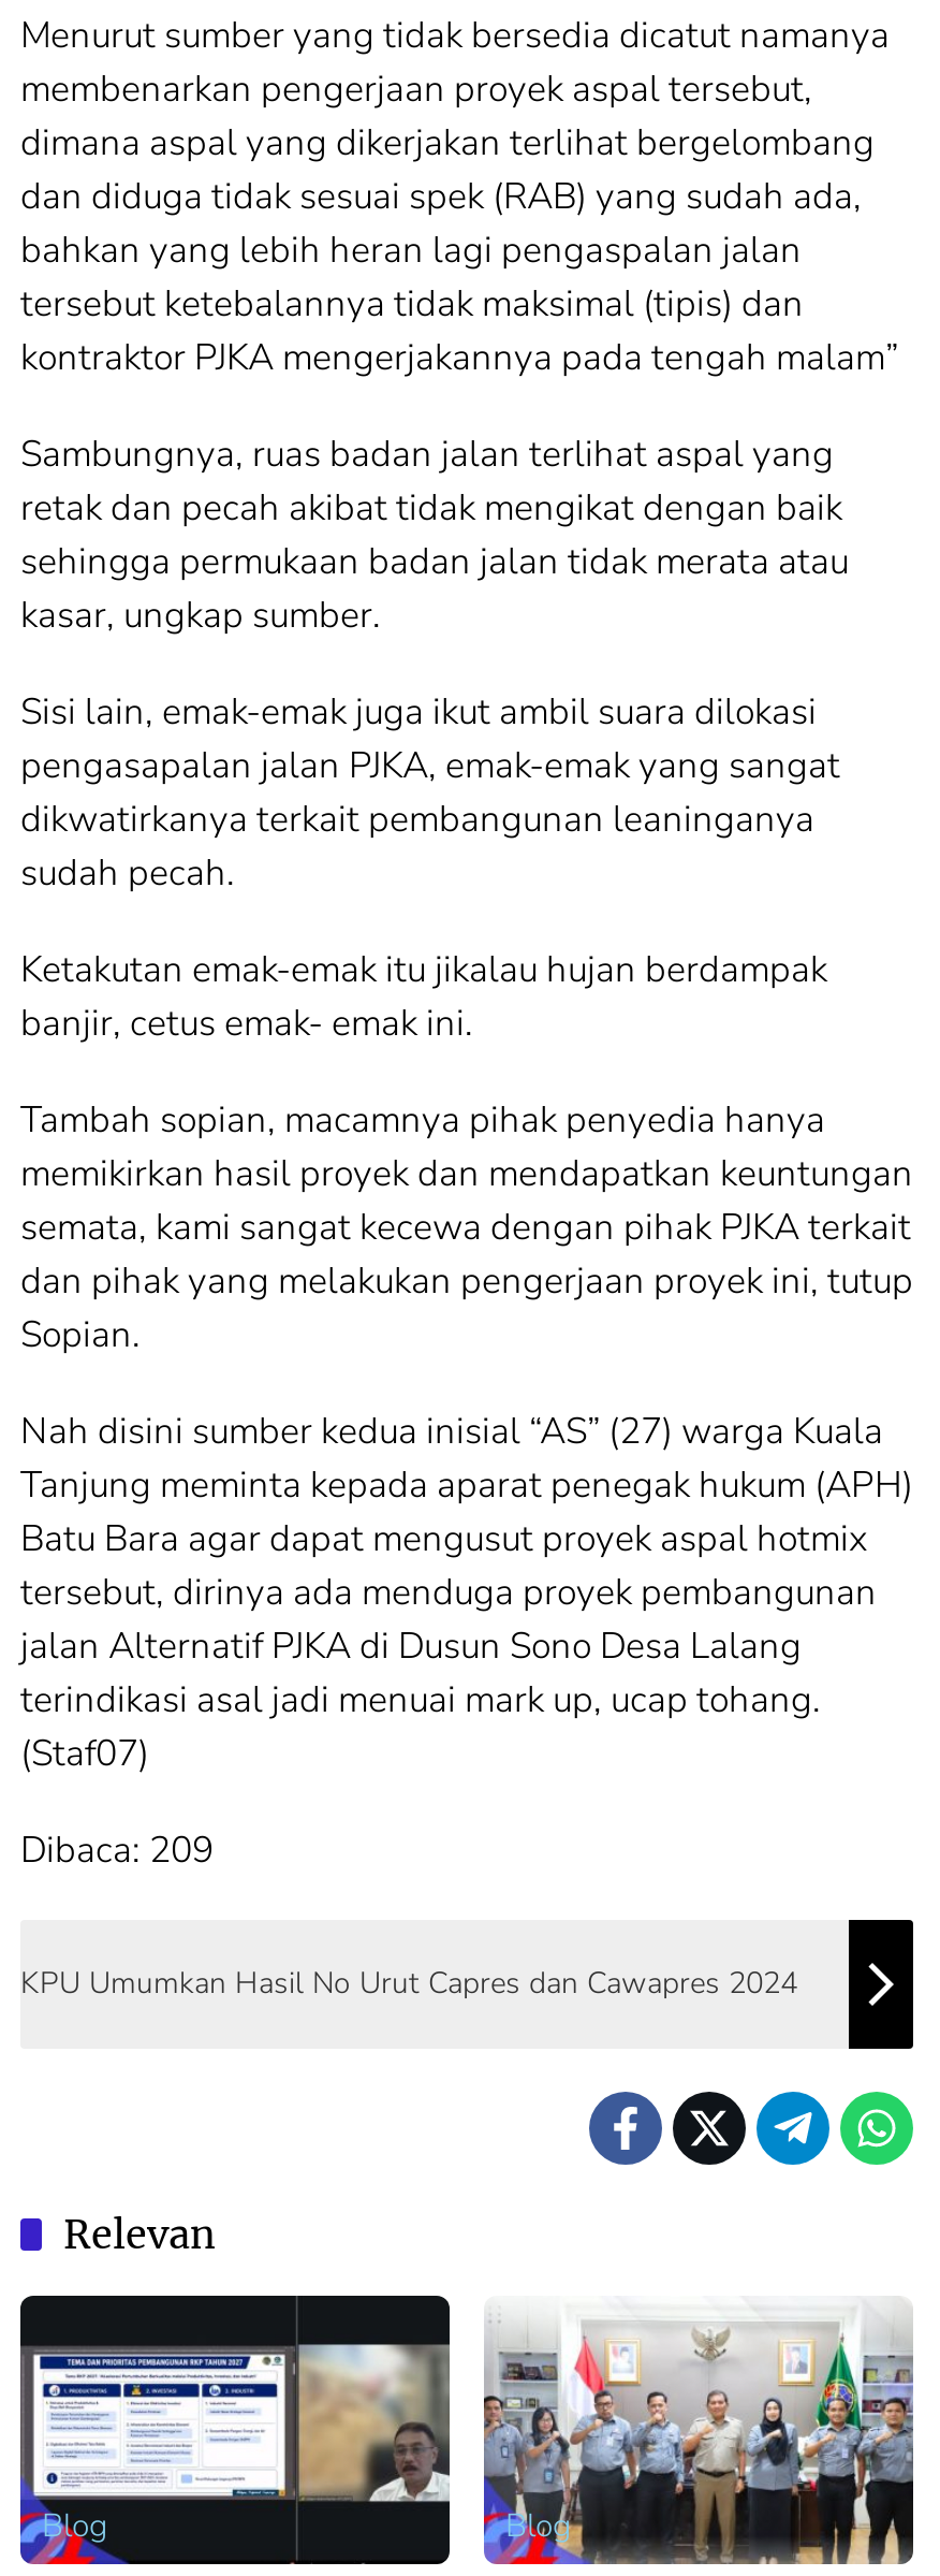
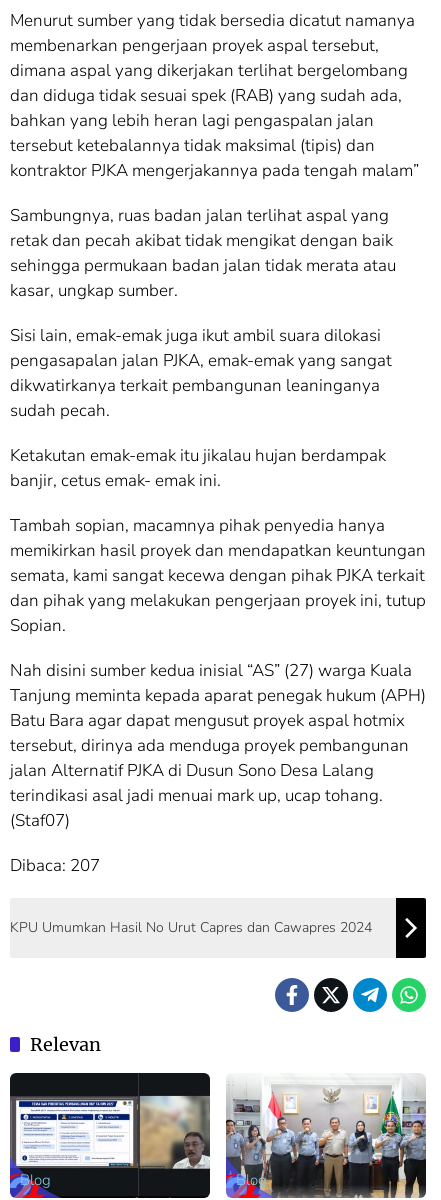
- Dibaca: 209
+ Dibaca: 207
